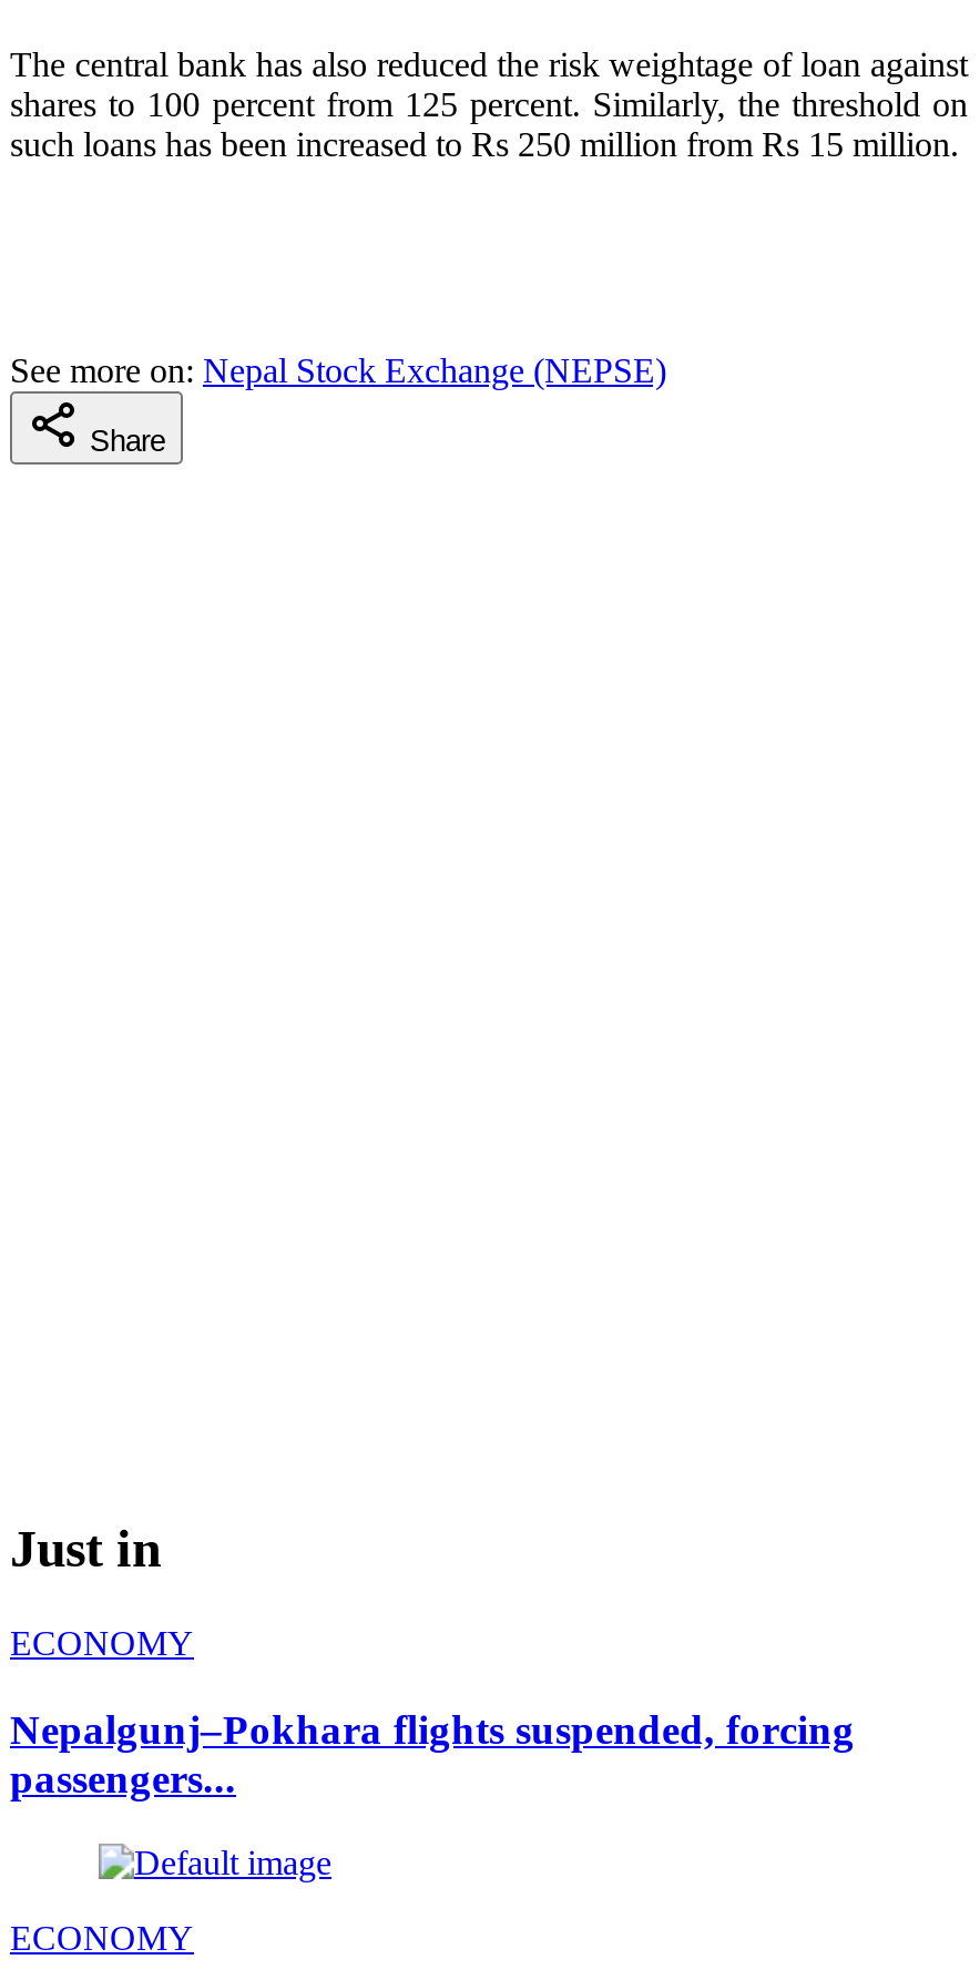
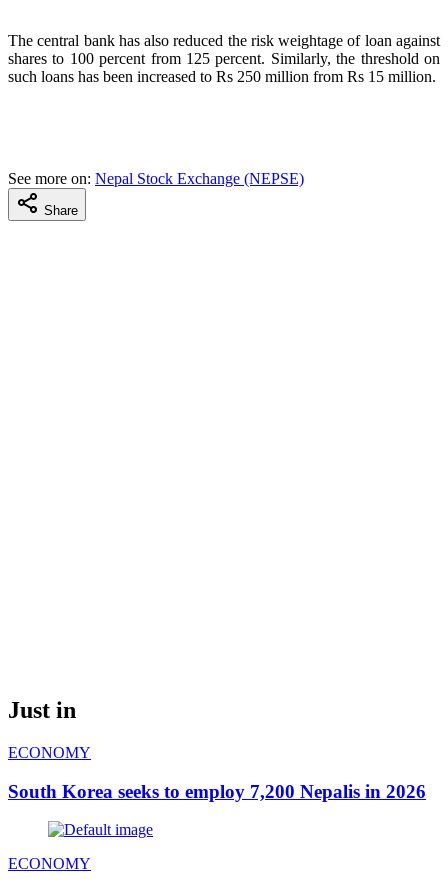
- Nepalgunj–Pokhara flights suspended, forcing
- passengers...
+ South Korea seeks to employ 7,200 Nepalis in 2026
